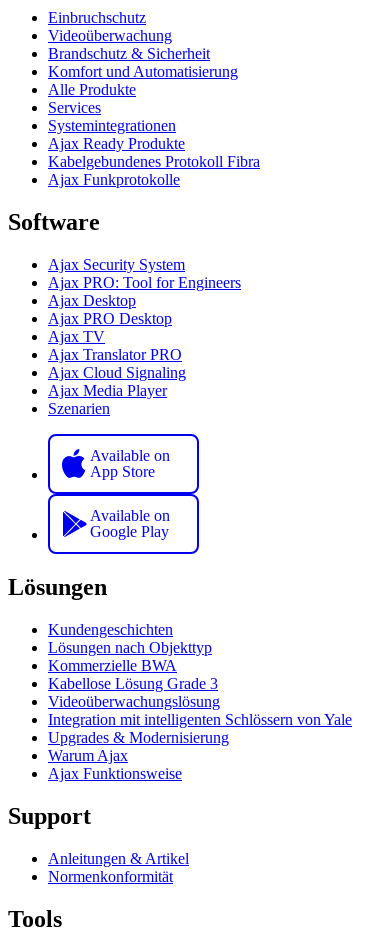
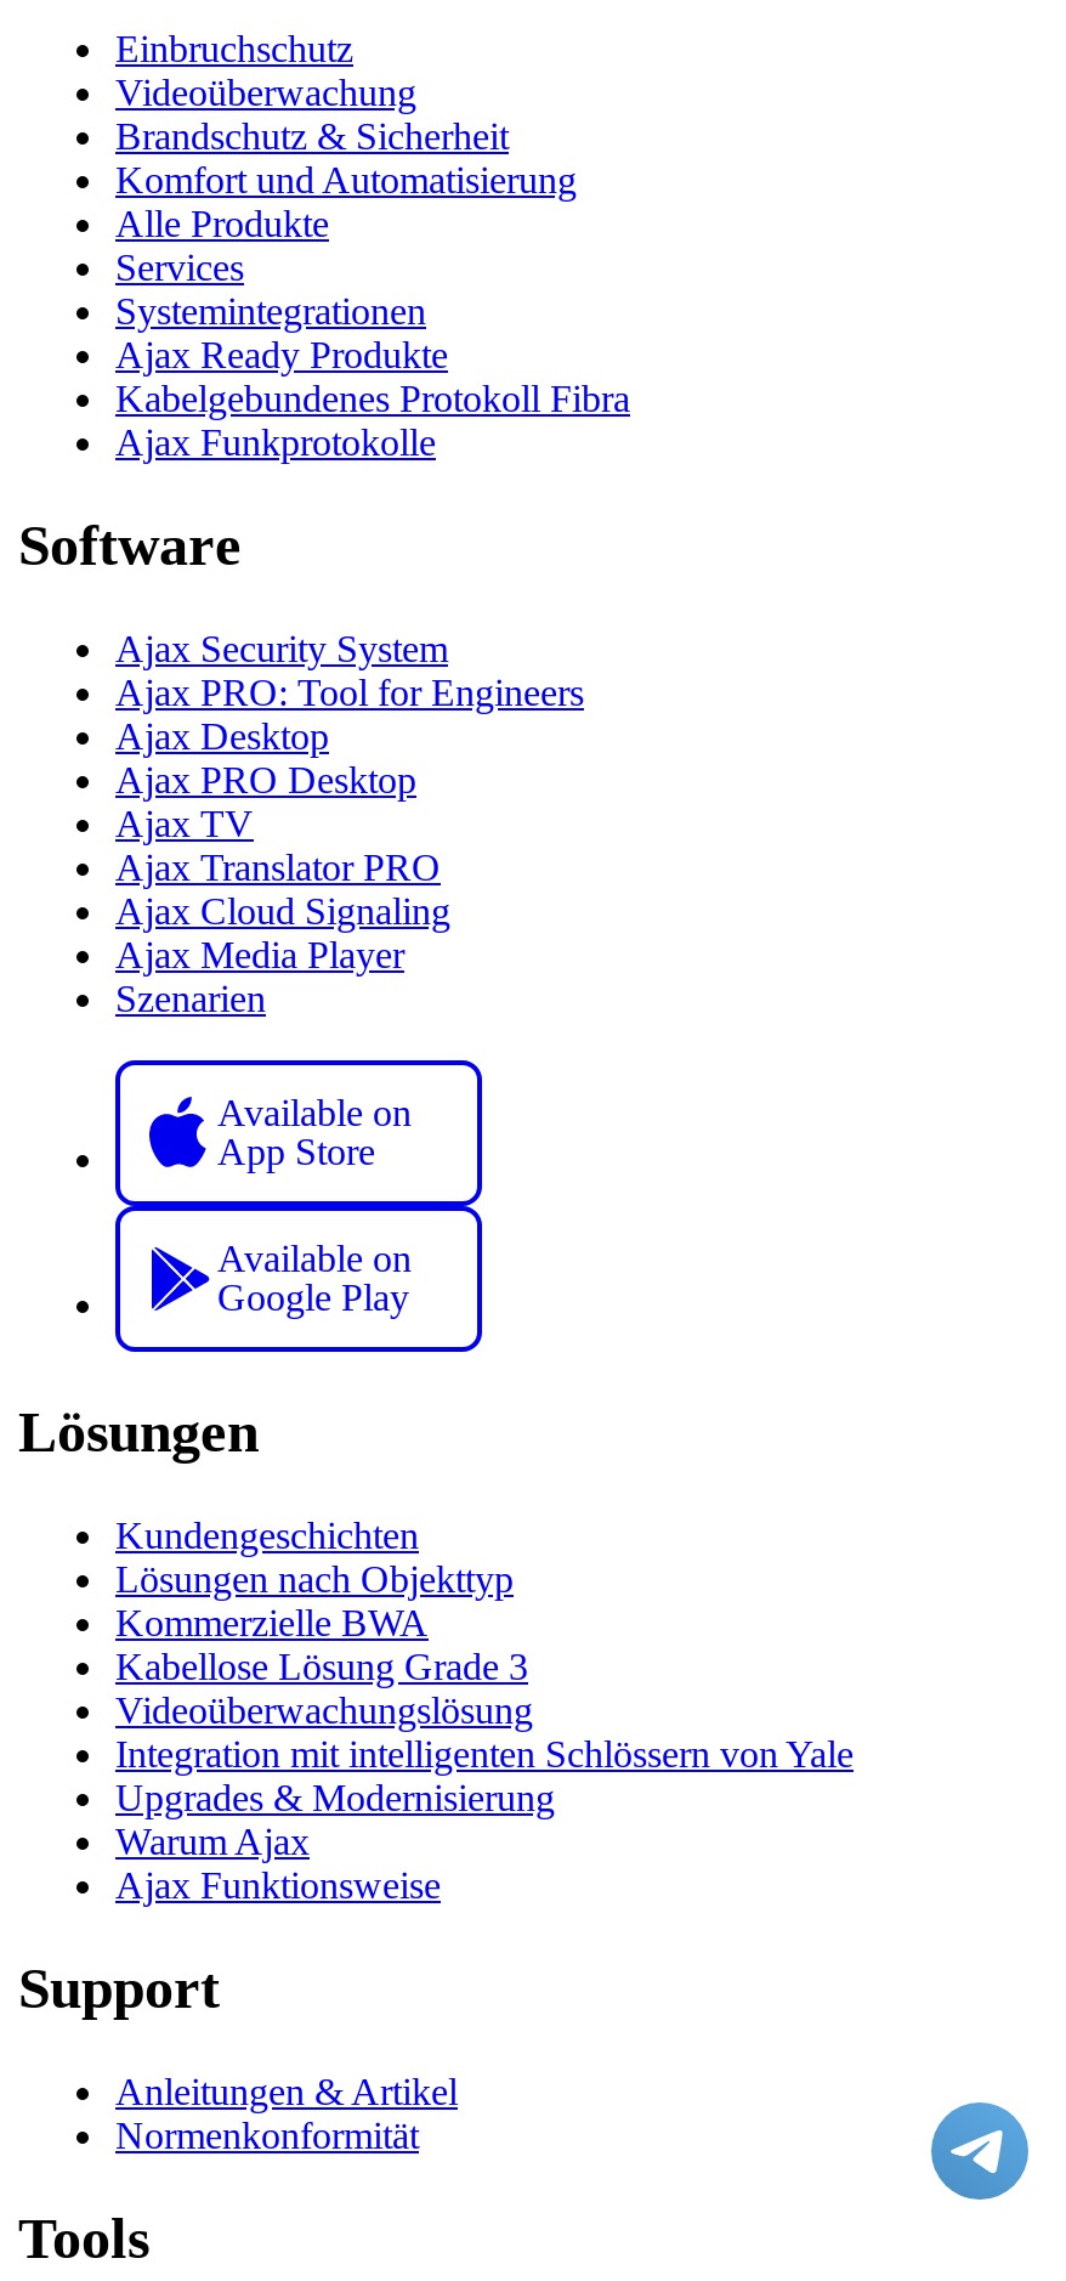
+ [image]
